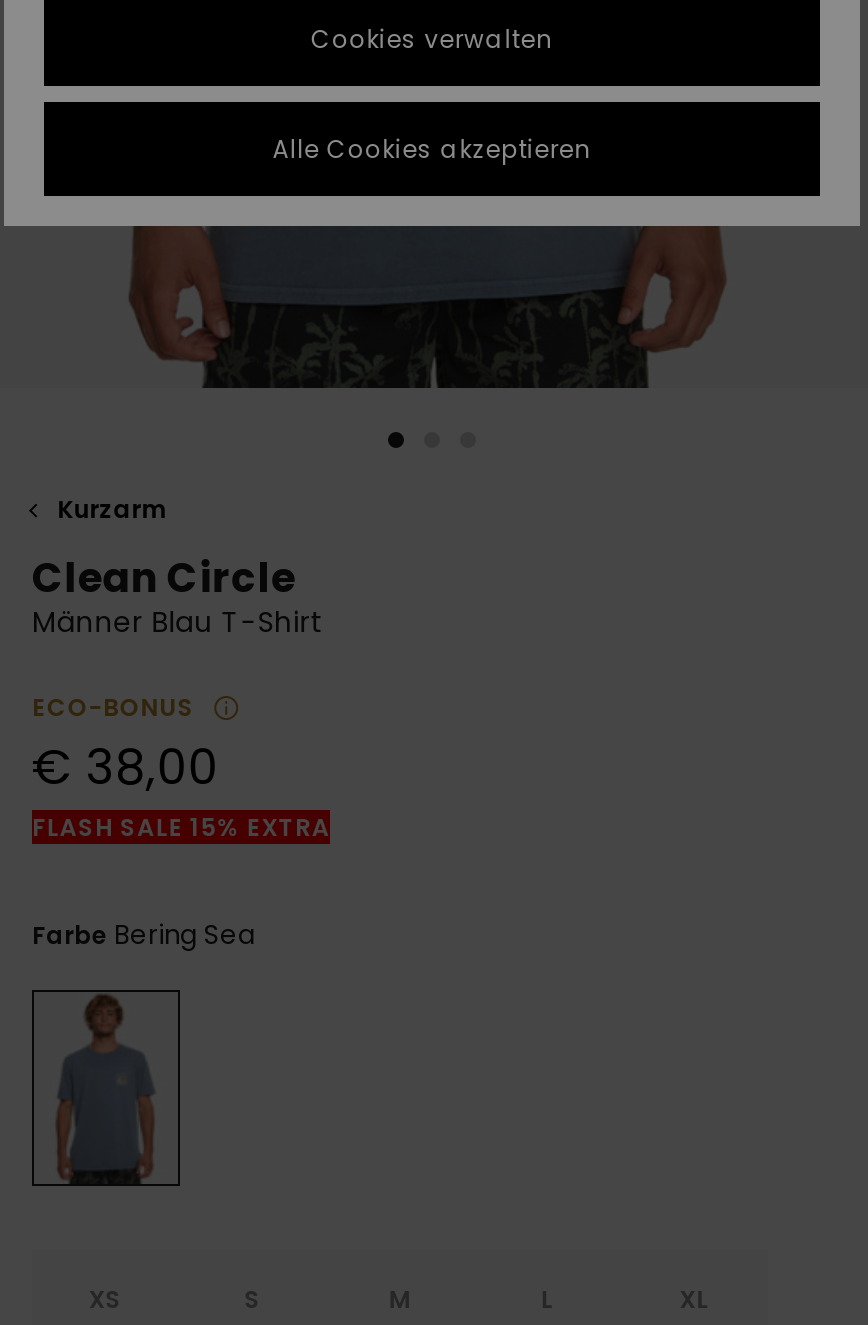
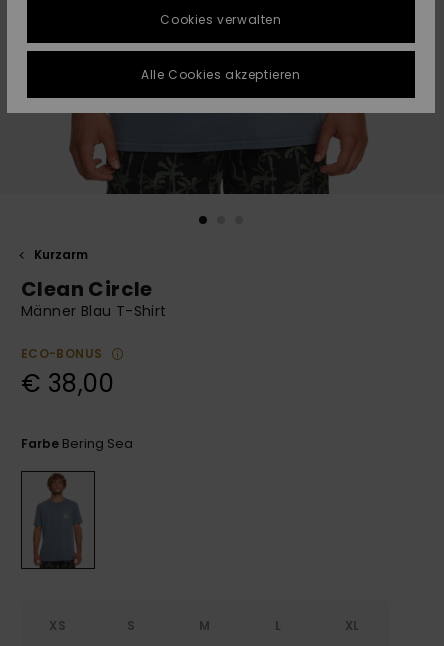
- FLASH SALE 15% EXTRA
